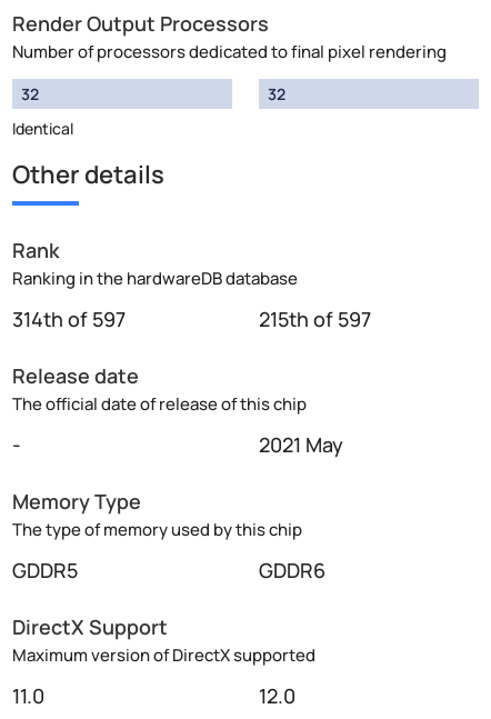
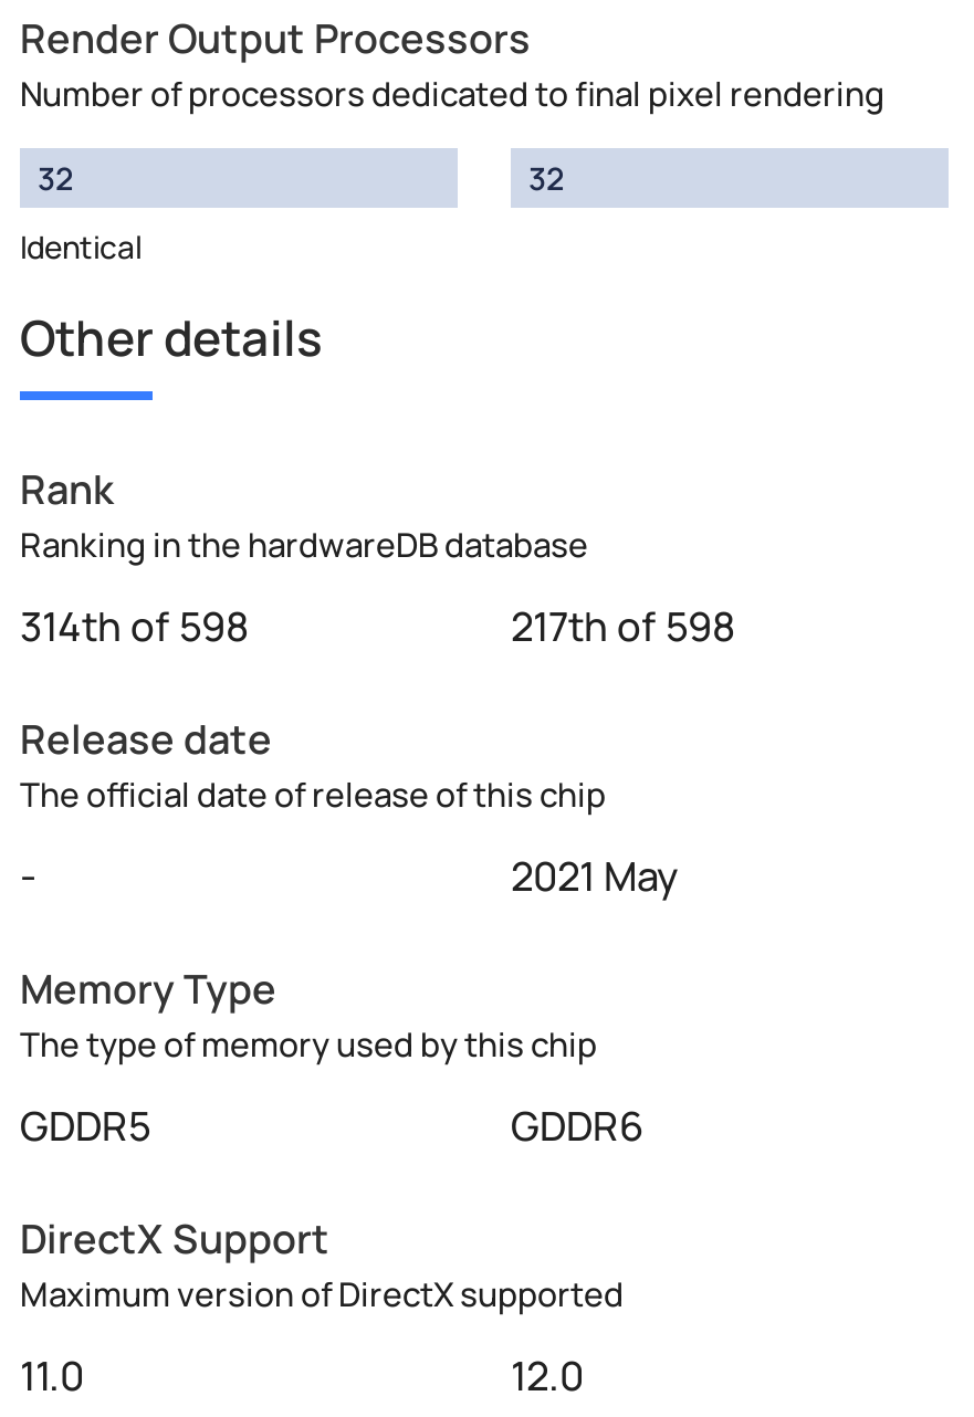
- 314th of 597
+ 314th of 598

- 215th of 597
+ 217th of 598
